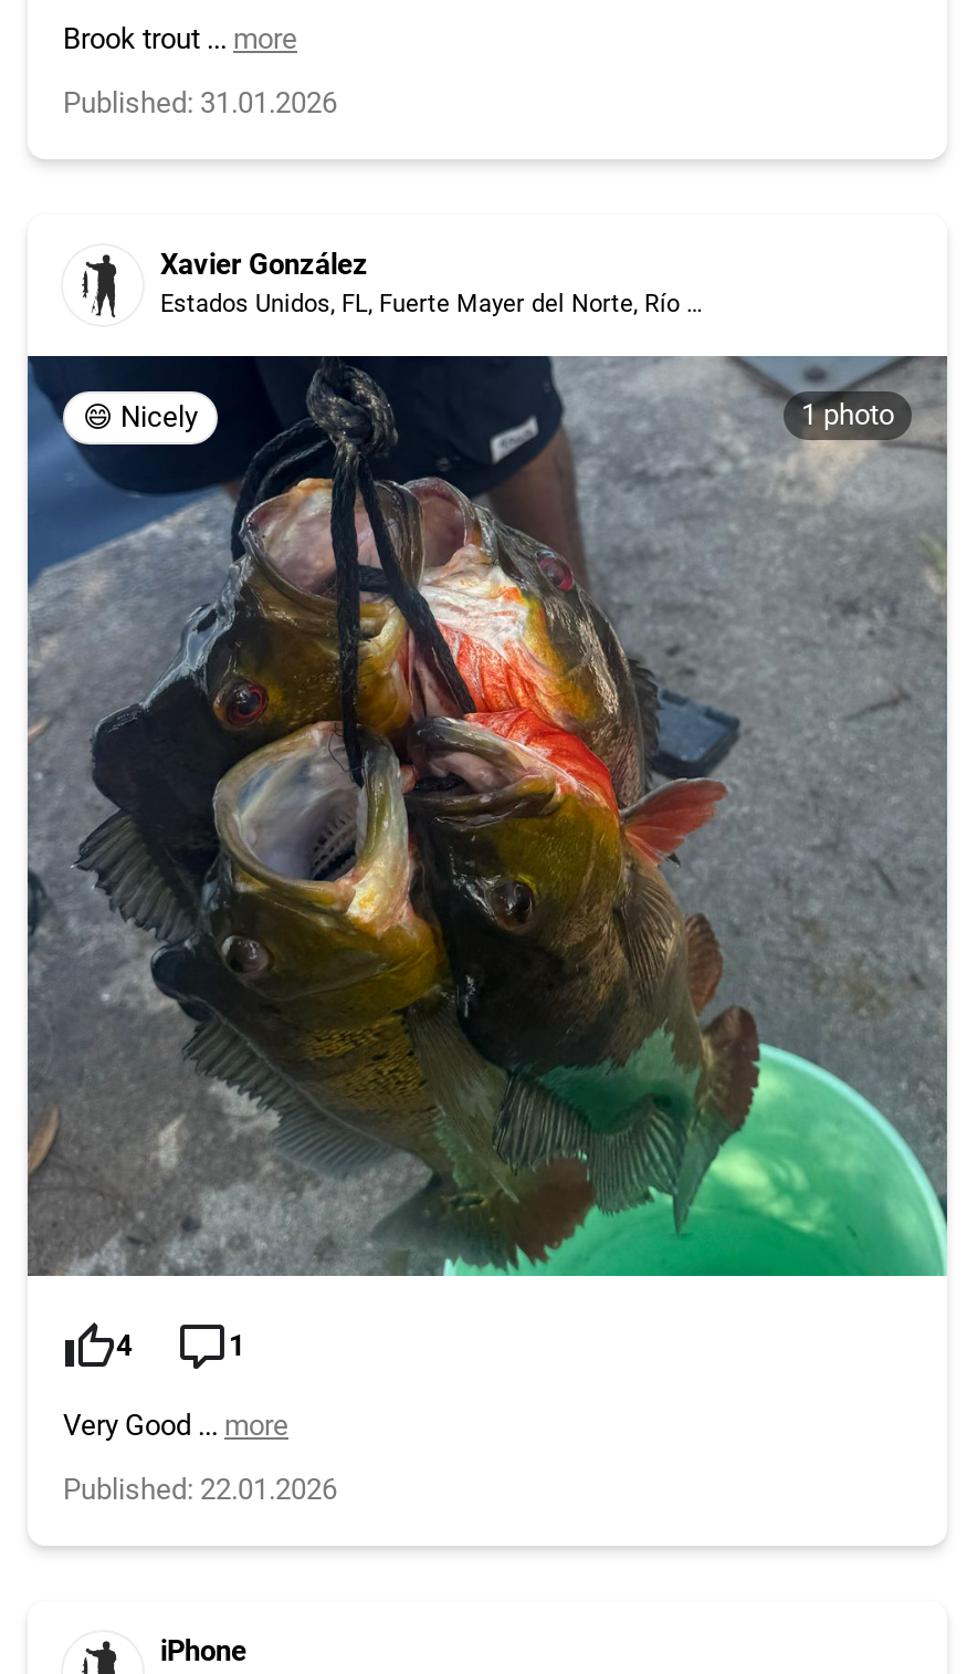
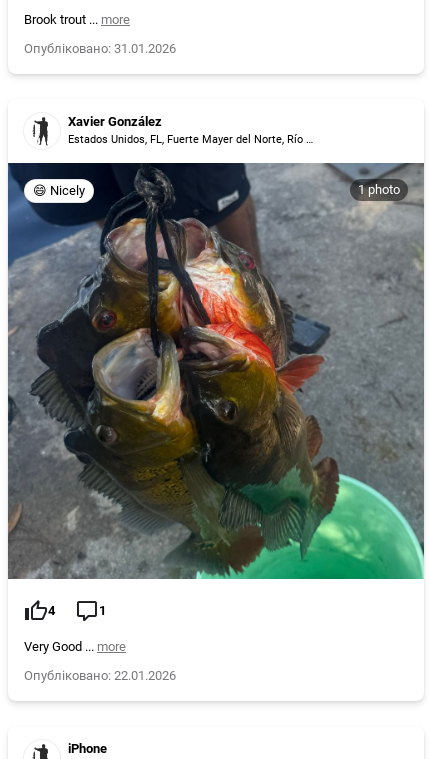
- Published: 31.01.2026
+ Опубліковано: 31.01.2026

- Published: 22.01.2026
+ Опубліковано: 22.01.2026
